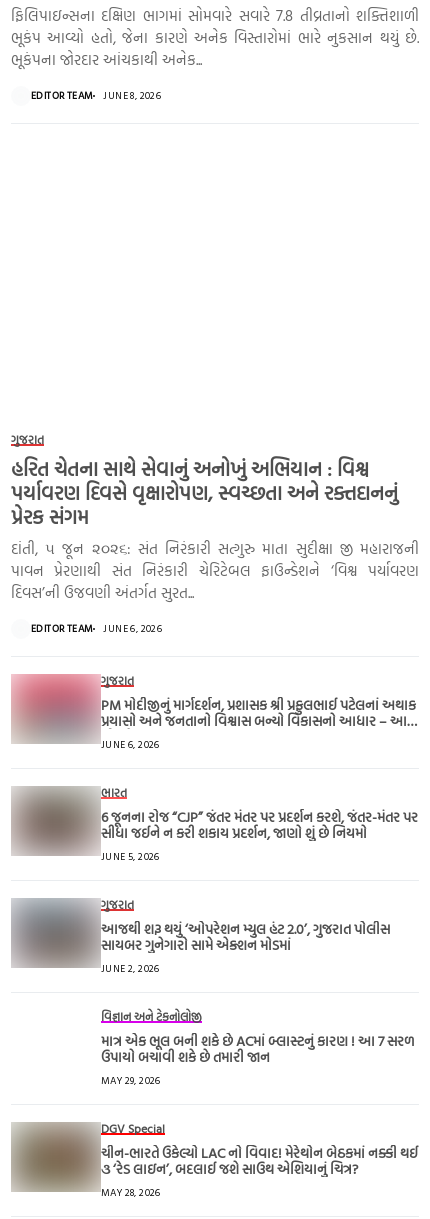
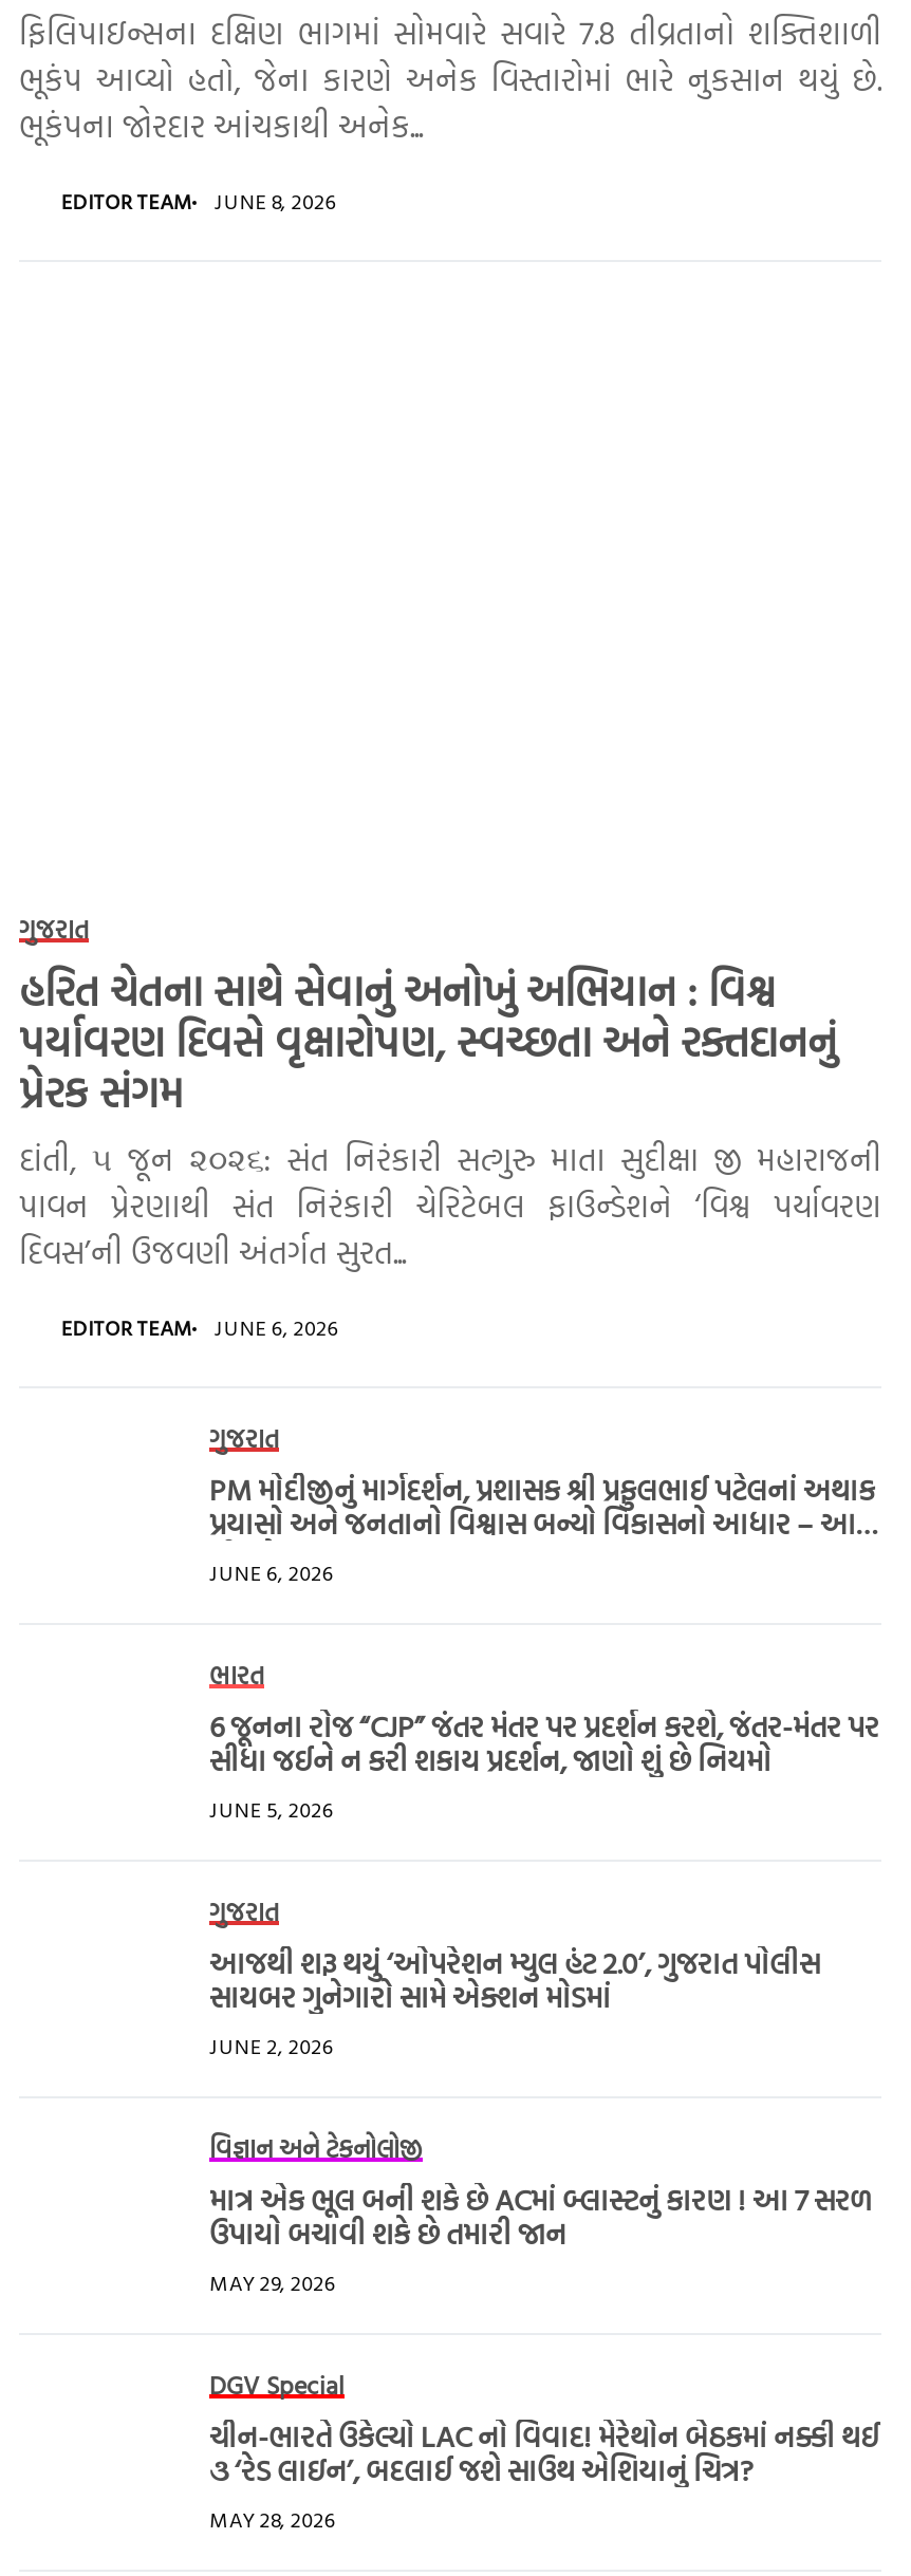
- [image]

- [image]

- [image]

- [image]
